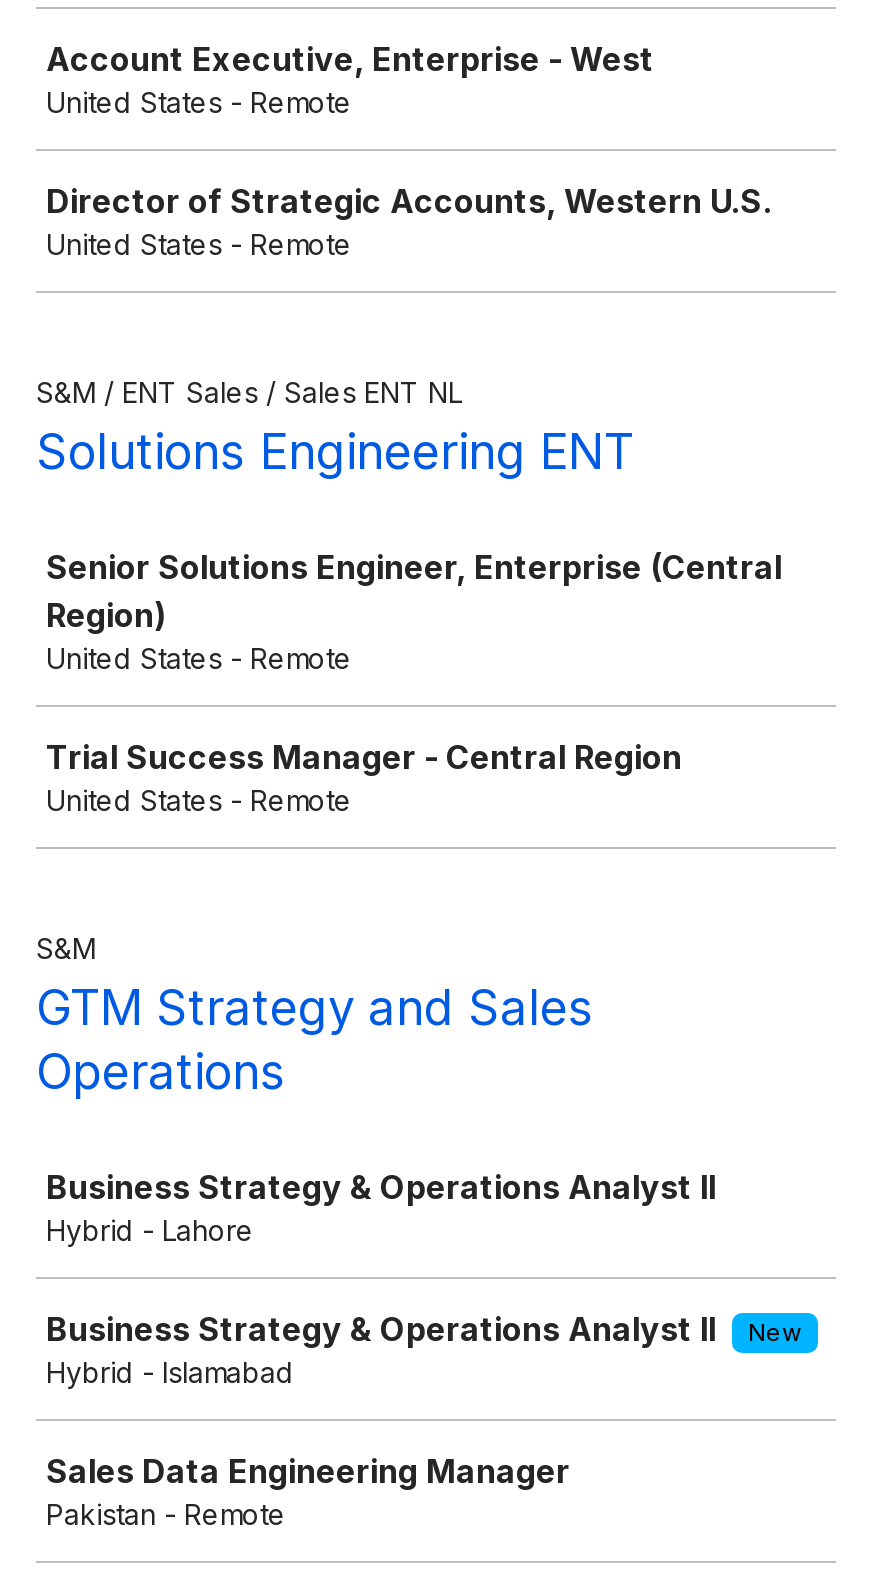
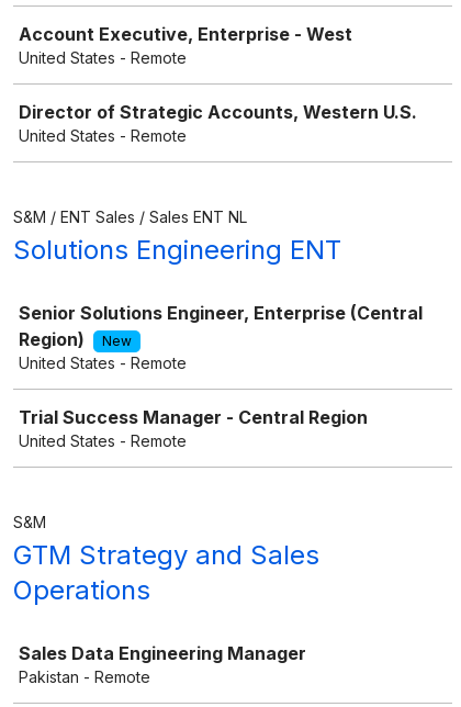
+ New

- Business Strategy & Operations Analyst II
- Hybrid - Lahore
- Business Strategy & Operations Analyst II
- New
- Hybrid - Islamabad
